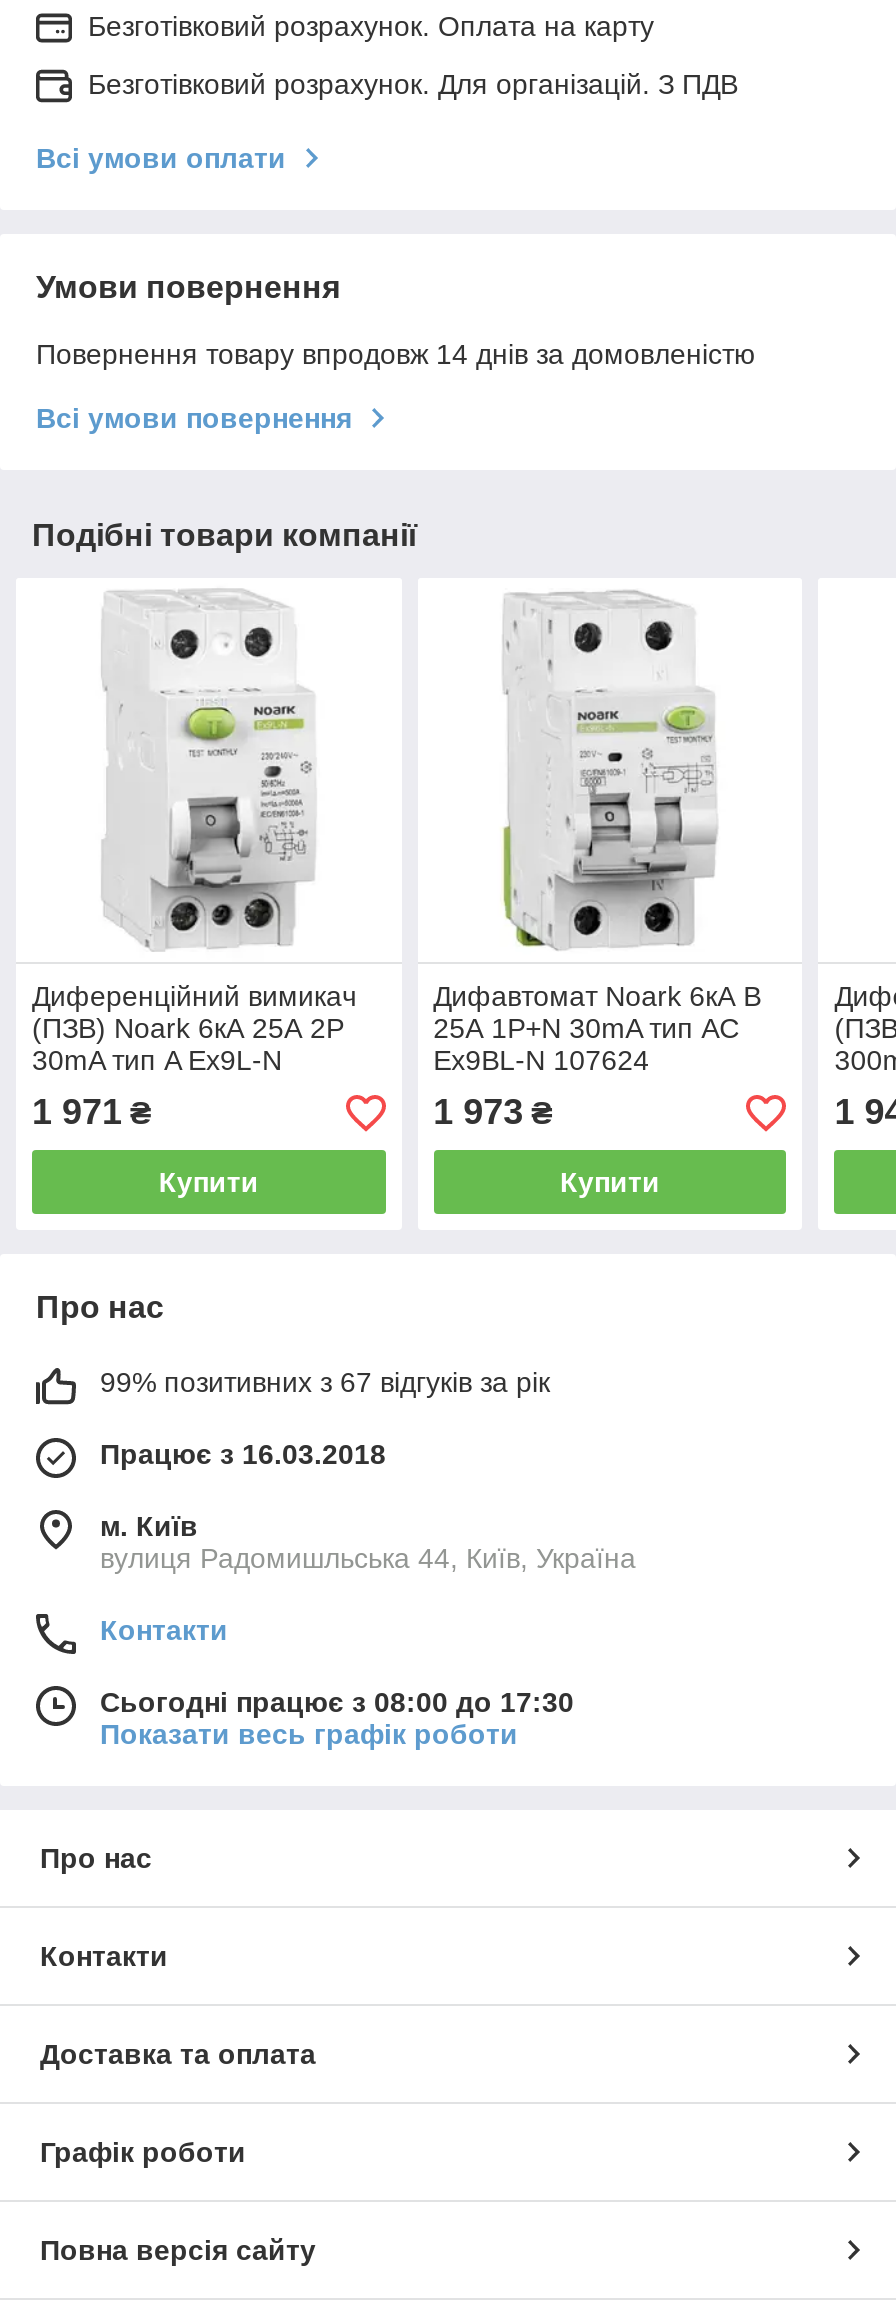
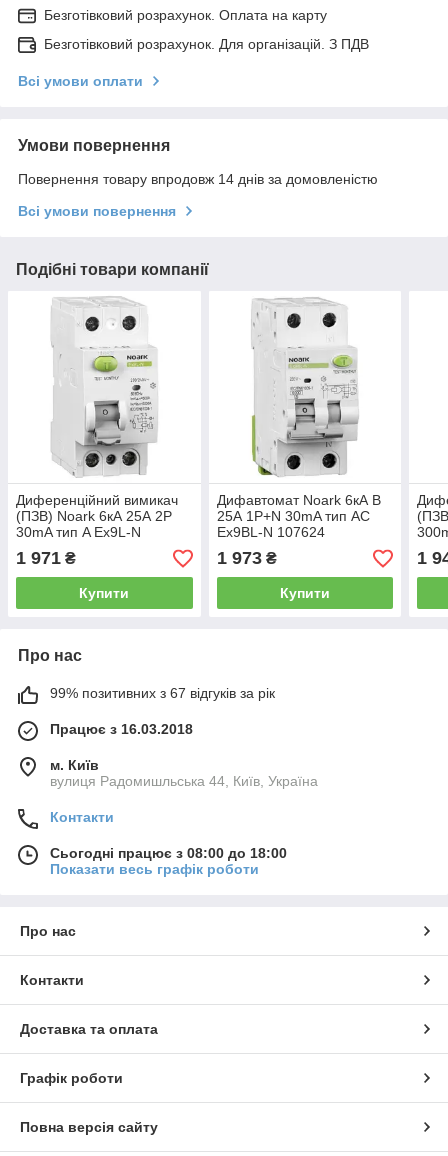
- Сьогодні працює з 08:00 до 17:30
+ Сьогодні працює з 08:00 до 18:00
